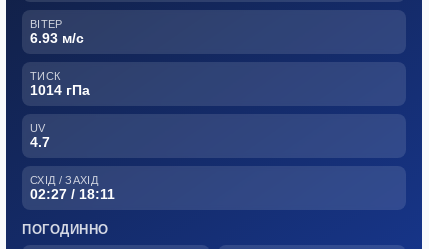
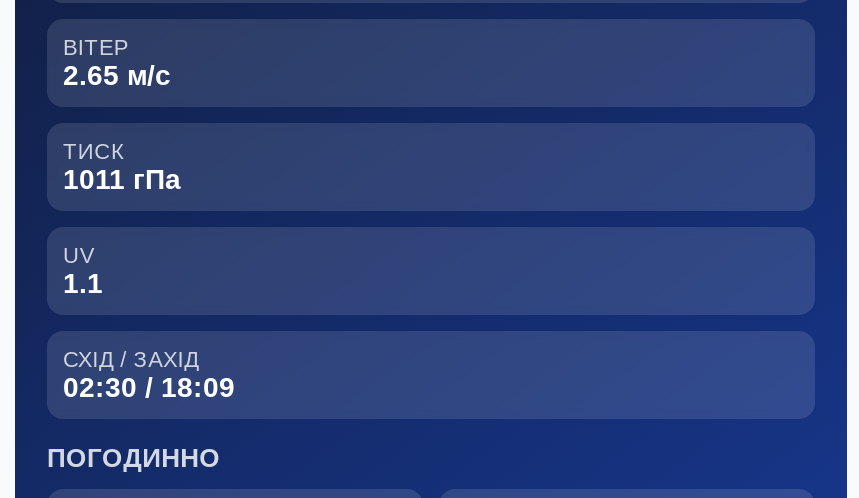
- 6.93 м/с
+ 2.65 м/с

- 1014 гПа
+ 1011 гПа

- 4.7
+ 1.1

- 02:27 / 18:11
+ 02:30 / 18:09
